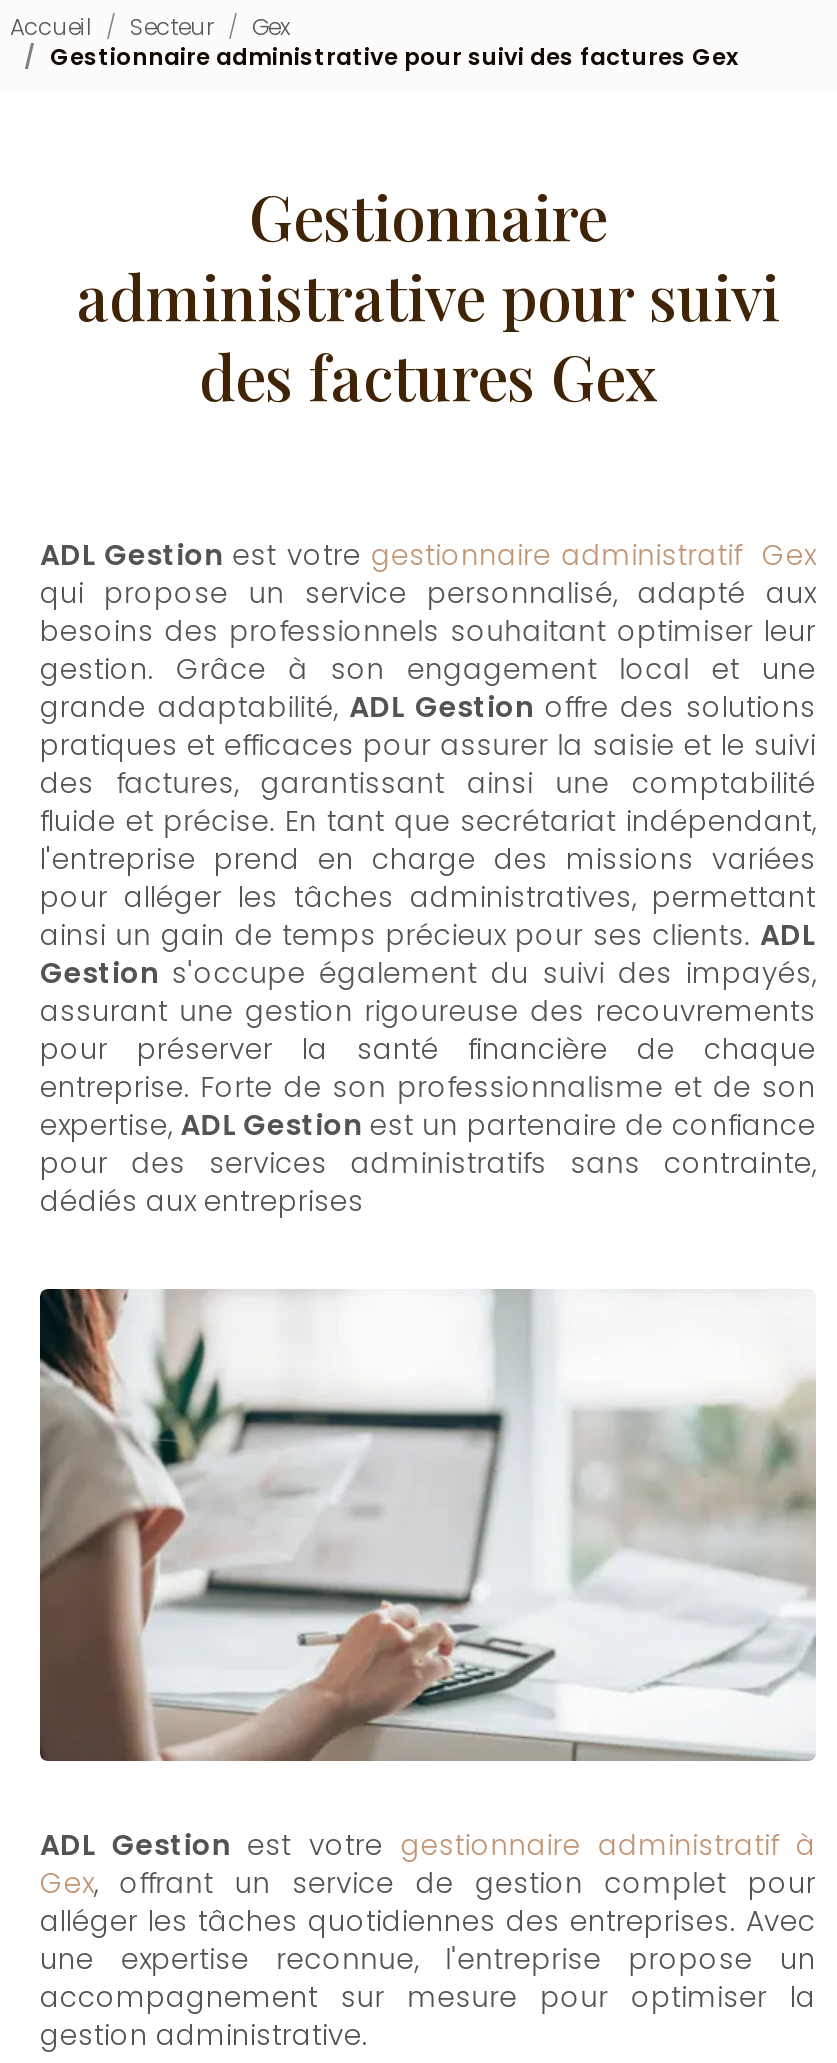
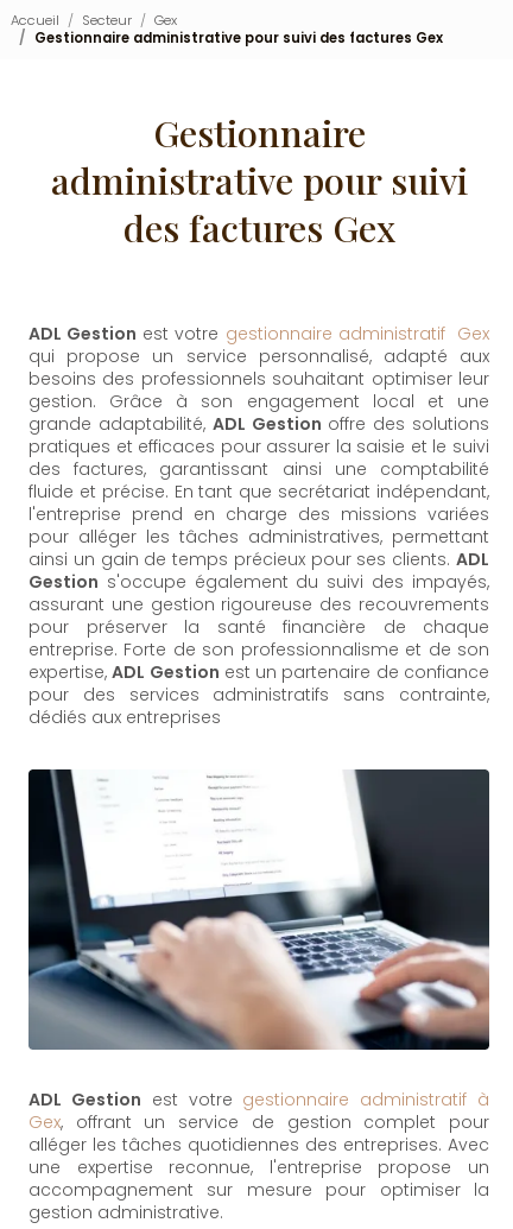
- [image]
+ [image]
